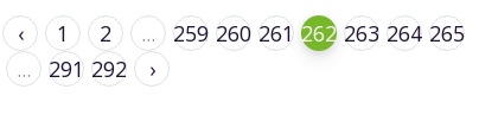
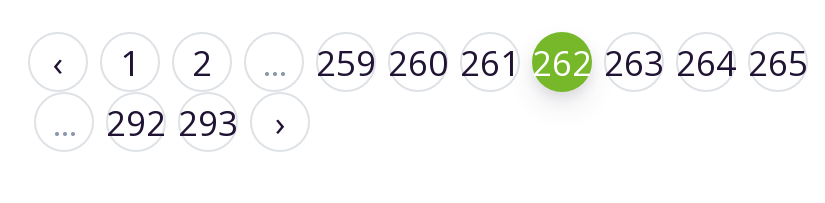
- 291 292
+ 292 293
